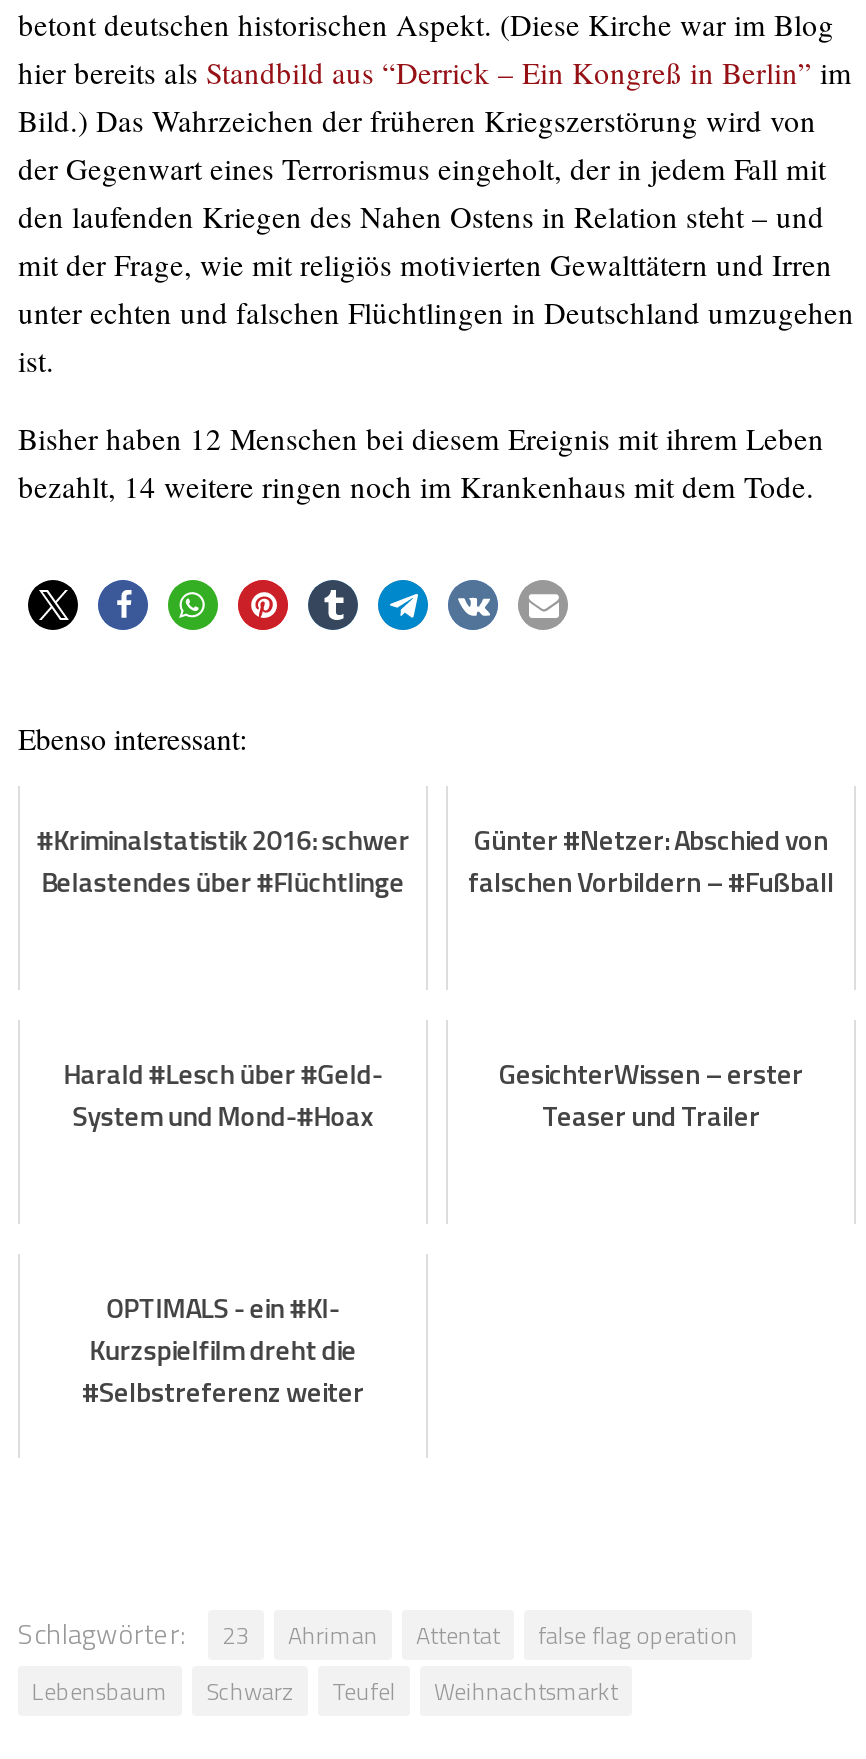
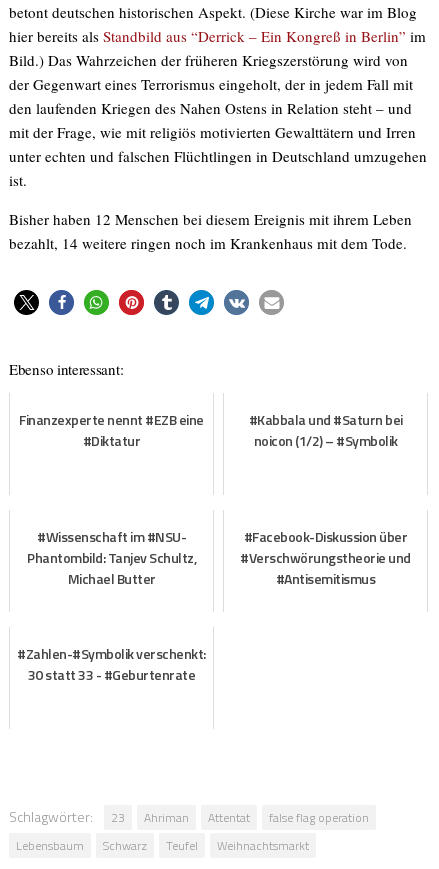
- #Kriminalstatistik 2016: schwer
- Belastendes über #Flüchtlinge
+ Finanzexperte nennt #EZB eine
+ #Diktatur

- Günter #Netzer: Abschied von
- falschen Vorbildern – #Fußball
+ #Kabbala und #Saturn bei
+ noicon (1/2) – #Symbolik

- Harald #Lesch über #Geld-
- System und Mond-#Hoax
+ #Wissenschaft im #NSU-
+ Phantombild: Tanjev Schultz,
+ Michael Butter

- GesichterWissen – erster
- Teaser und Trailer
+ #Facebook-Diskussion über
+ #Verschwörungstheorie und
+ #Antisemitismus

- OPTIMALS - ein #KI-
- Kurzspielfilm dreht die
- #Selbstreferenz weiter
+ #Zahlen-#Symbolik verschenkt:
+ 30 statt 33 - #Geburtenrate
